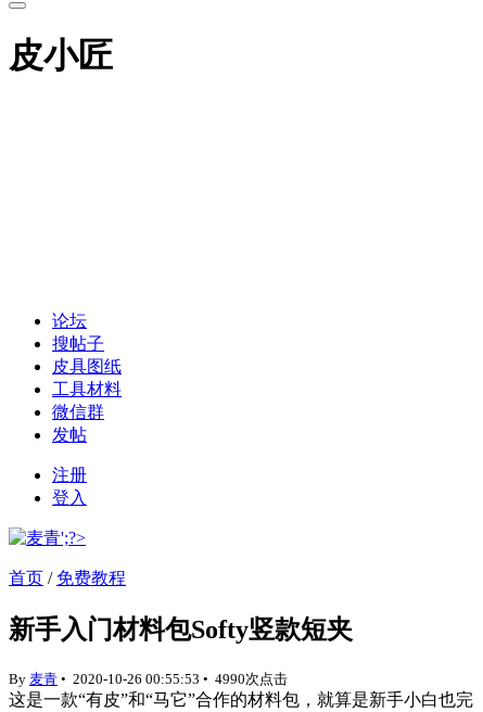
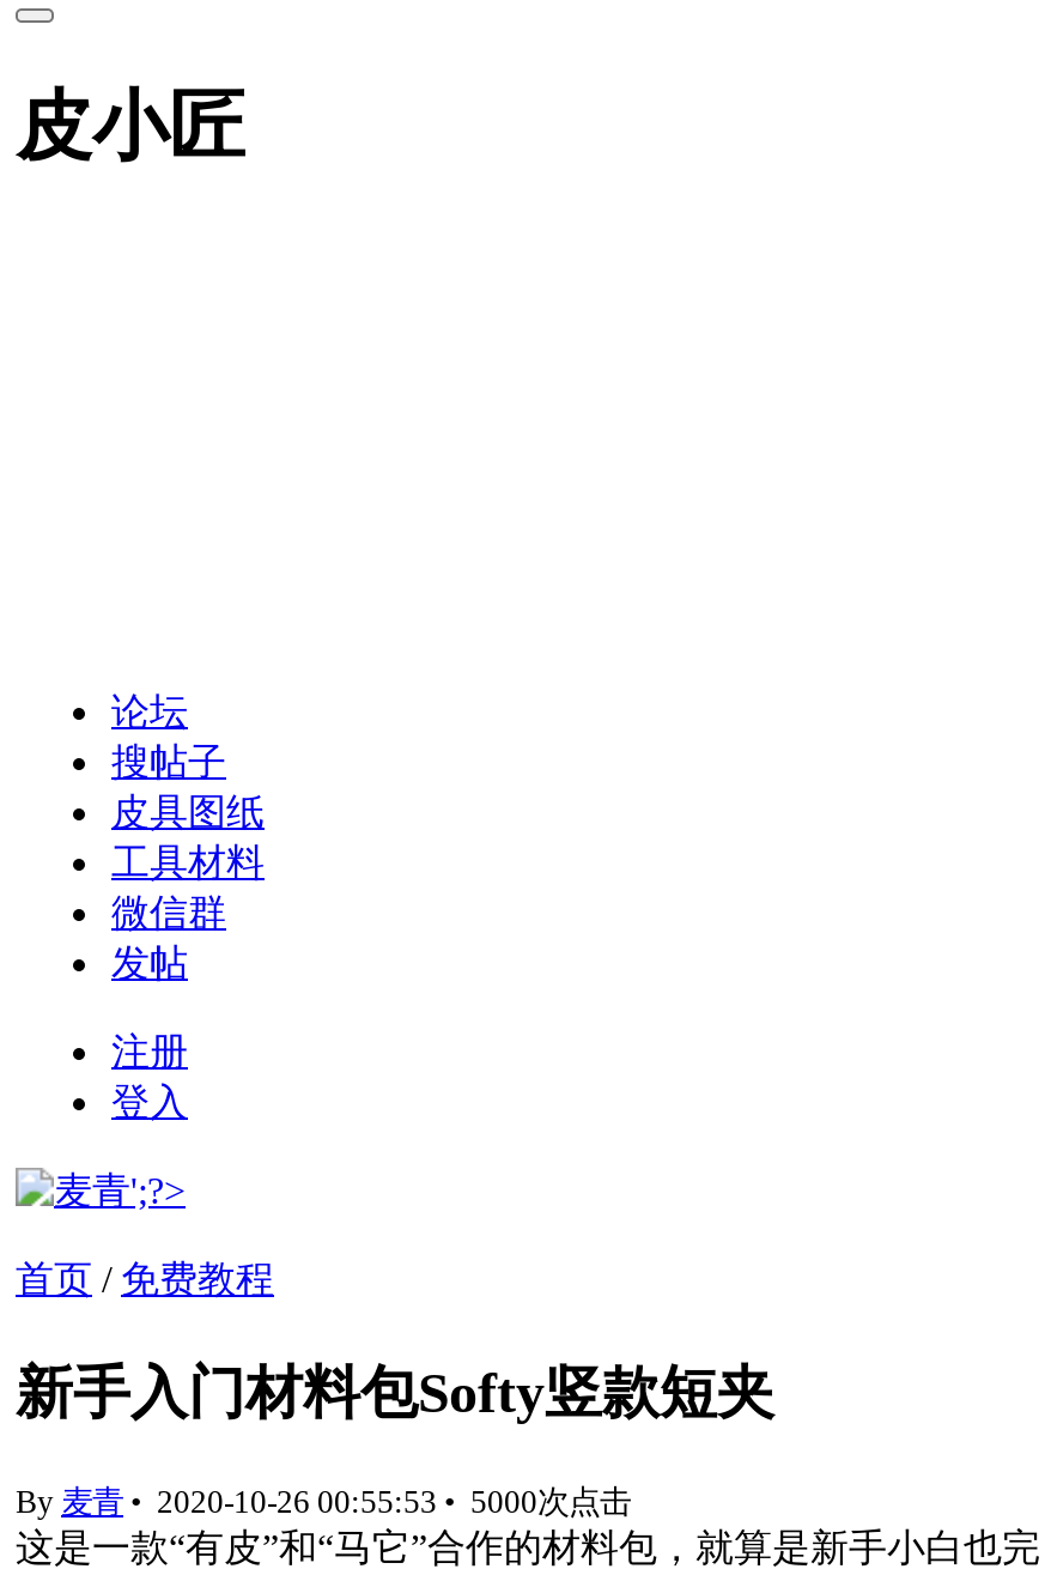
- By麦青• 2020-10-26 00:55:53 • 4990次点击
+ By麦青• 2020-10-26 00:55:53 • 5000次点击
